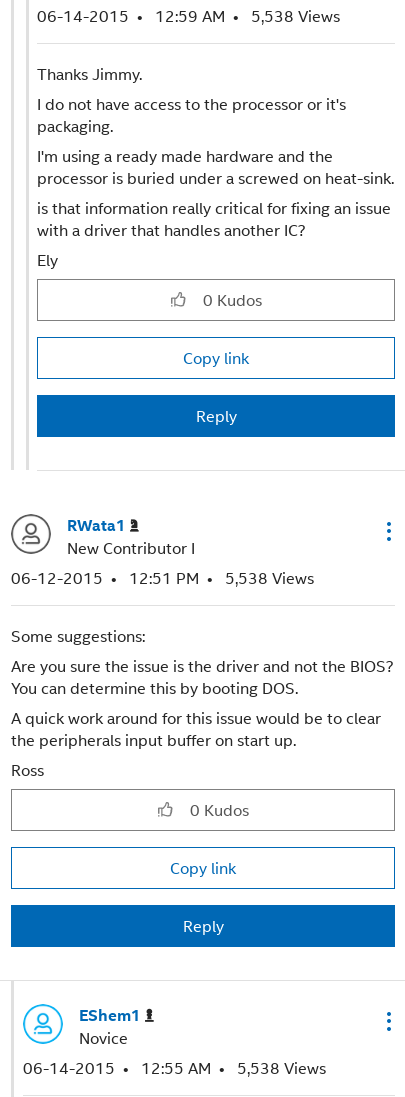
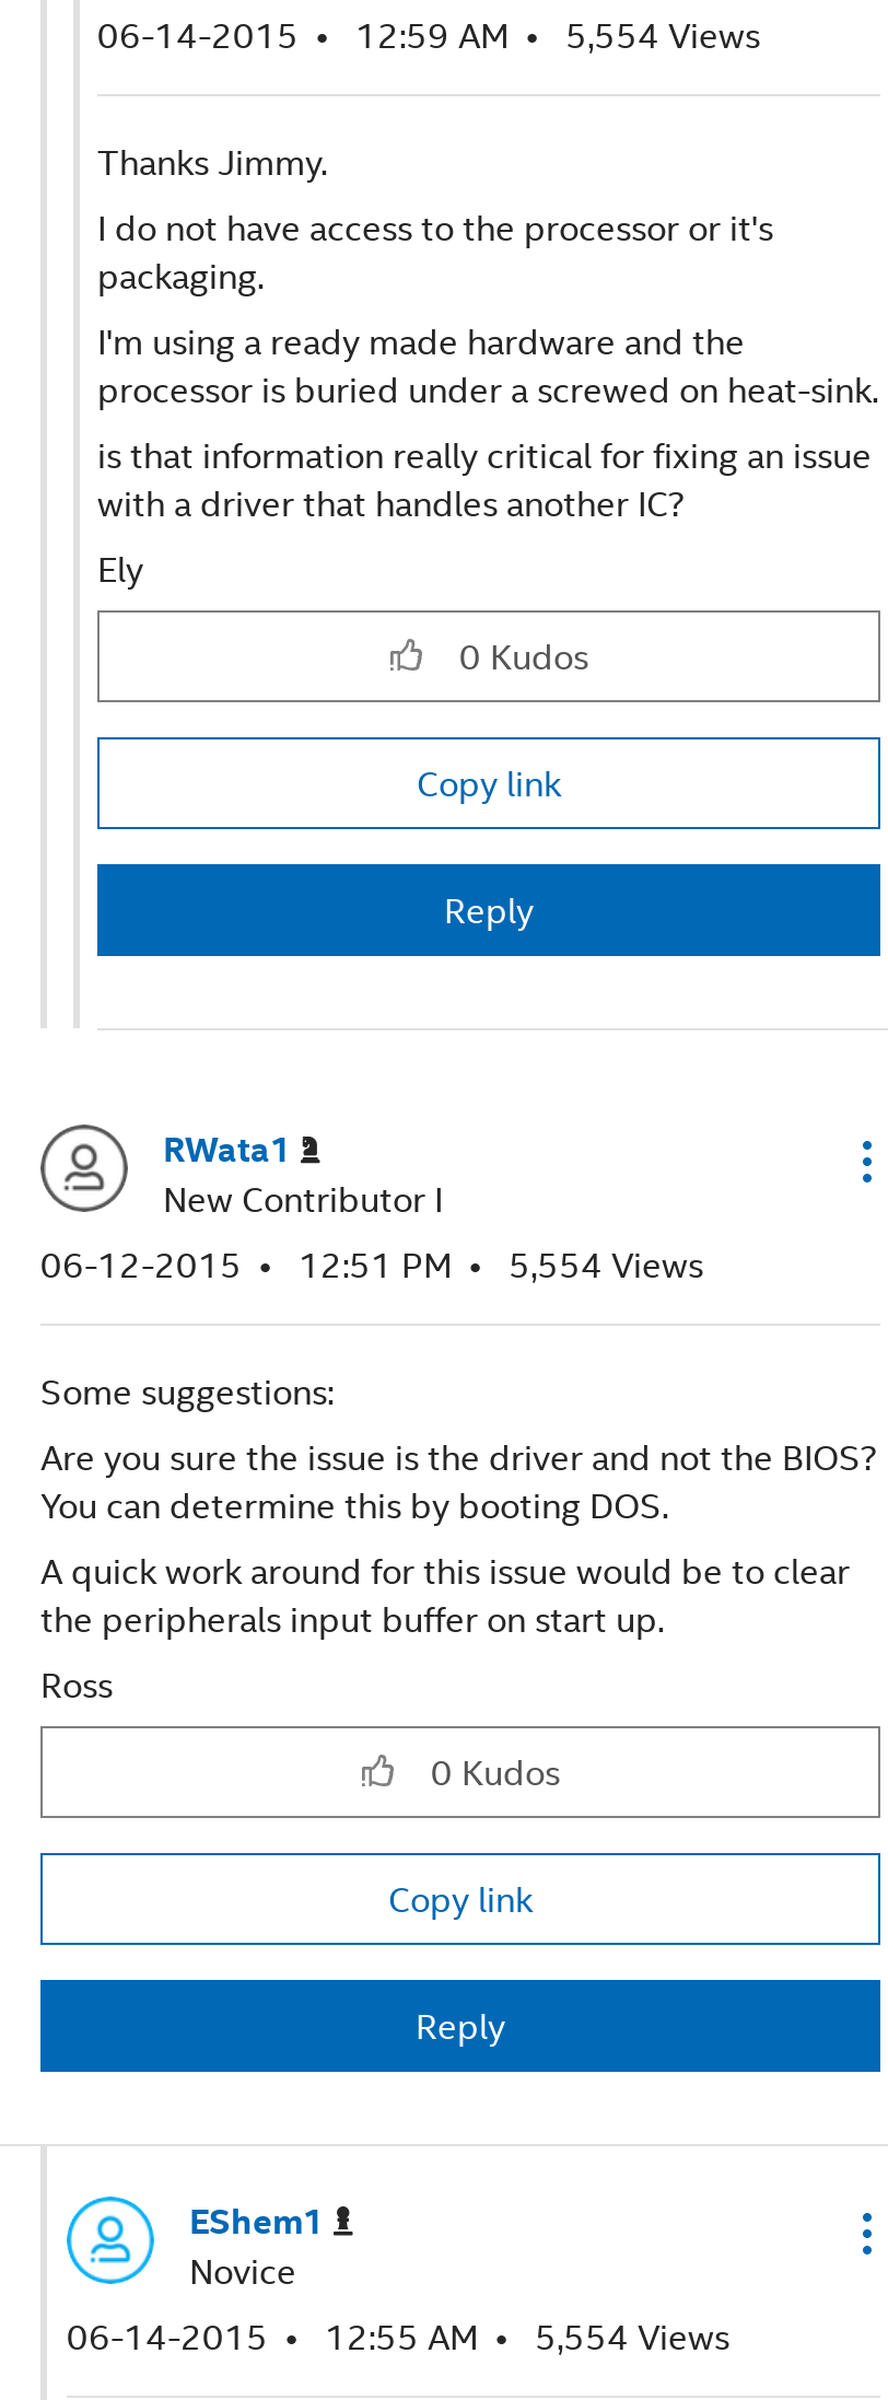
- 06-14-2015 12:59 AM 5,538 Views
+ 06-14-2015 12:59 AM 5,554 Views

- 06-12-2015 12:51 PM 5,538 Views
+ 06-12-2015 12:51 PM 5,554 Views

- 06-14-2015 12:55 AM 5,538 Views
+ 06-14-2015 12:55 AM 5,554 Views
